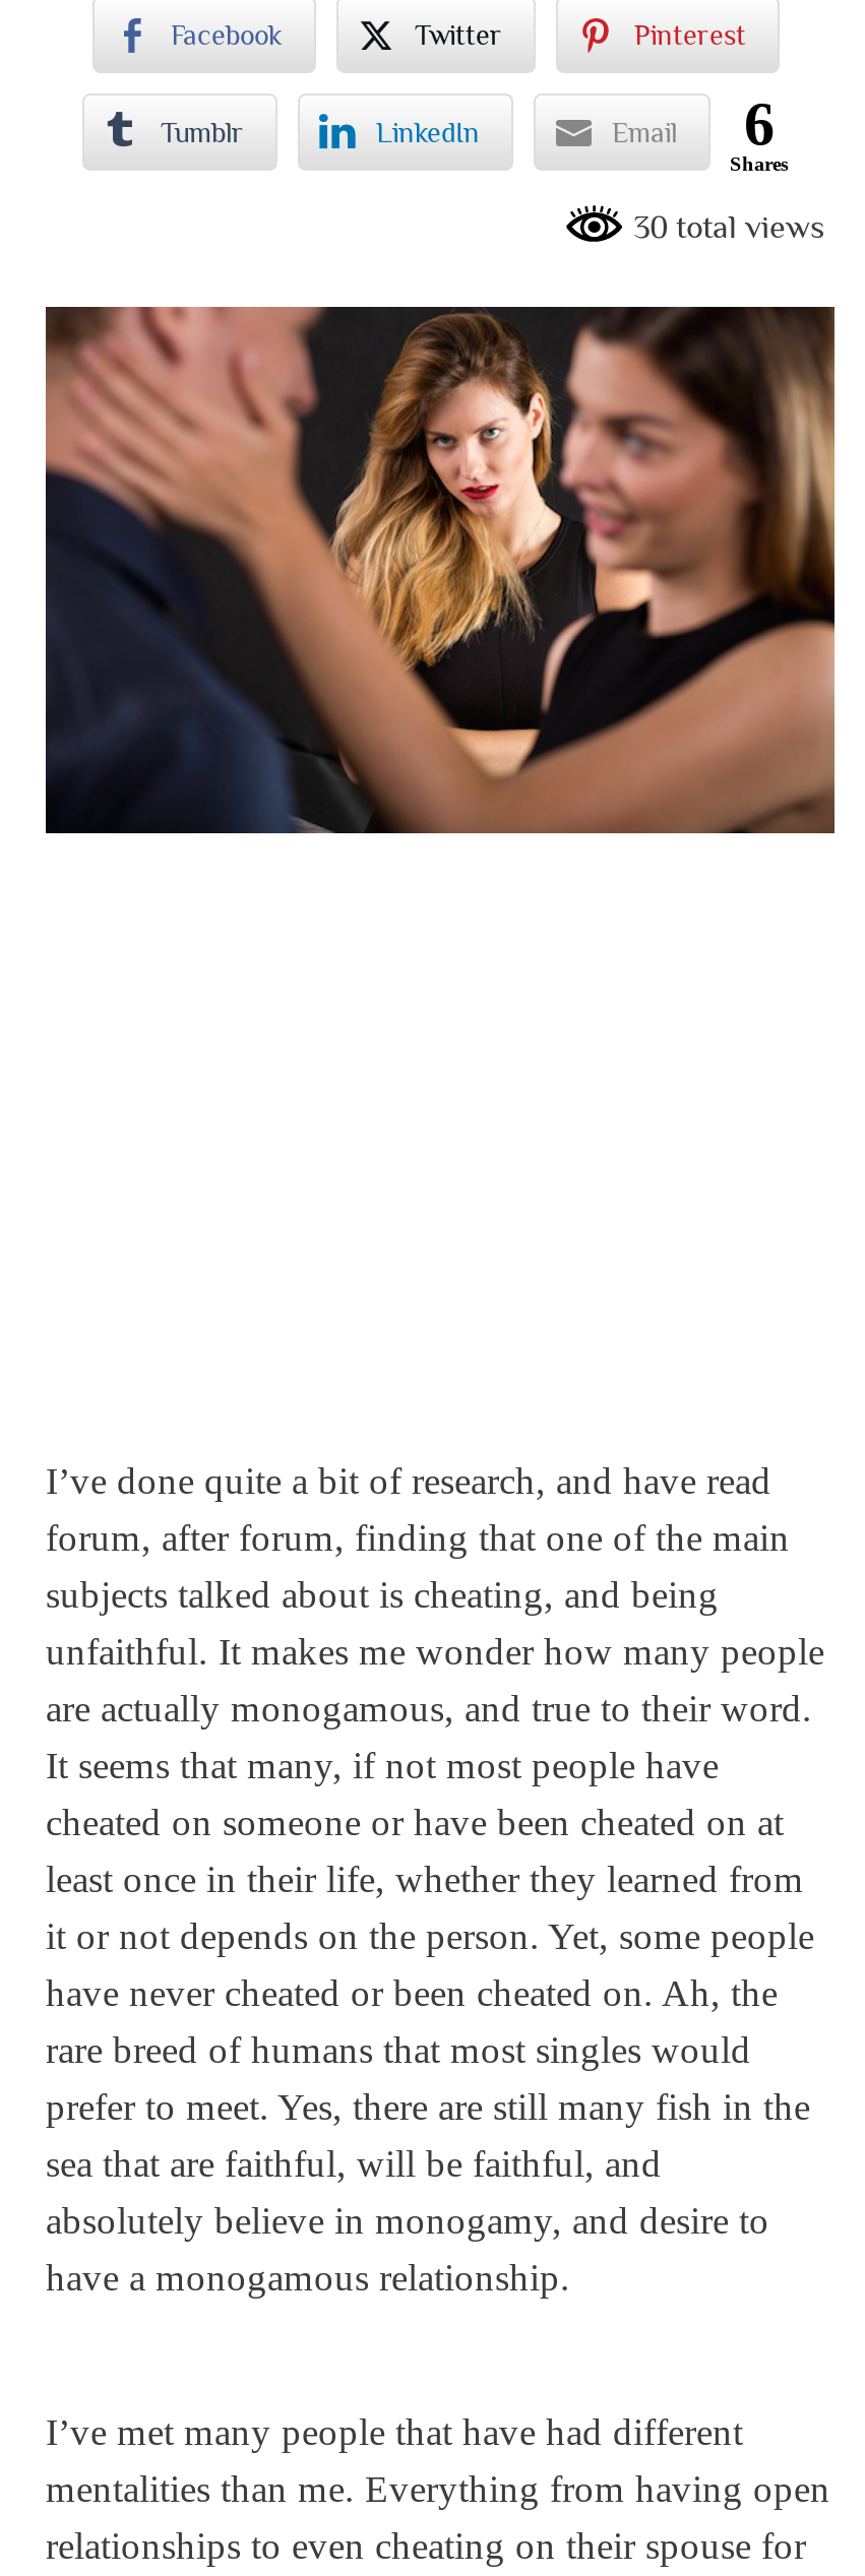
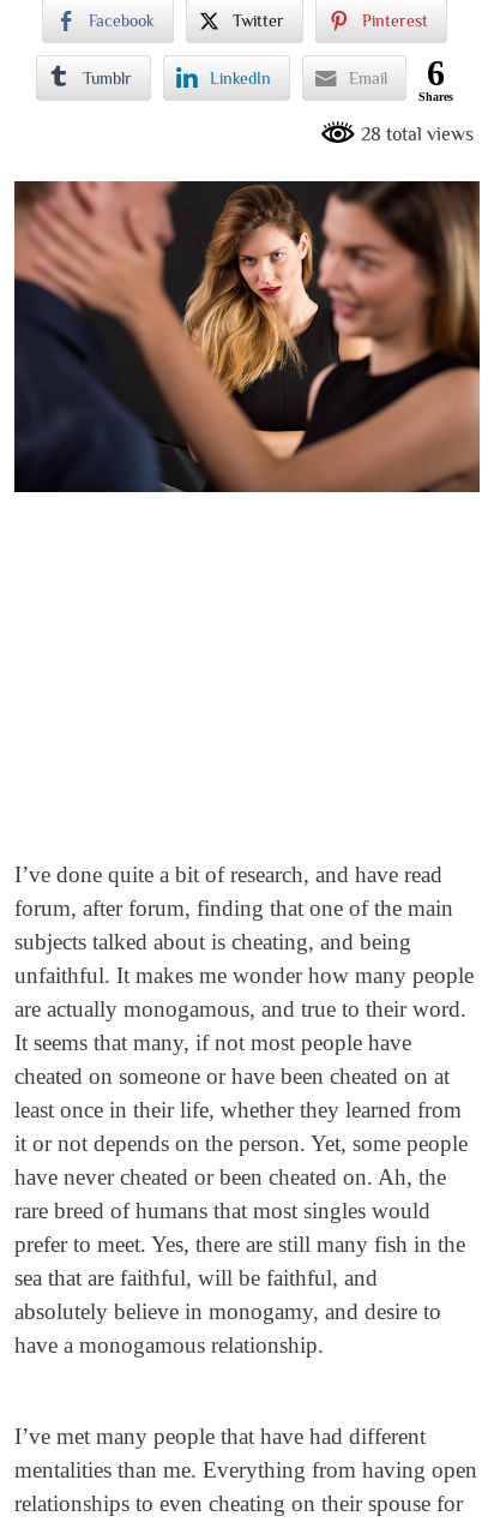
- 30 total views
+ 28 total views
